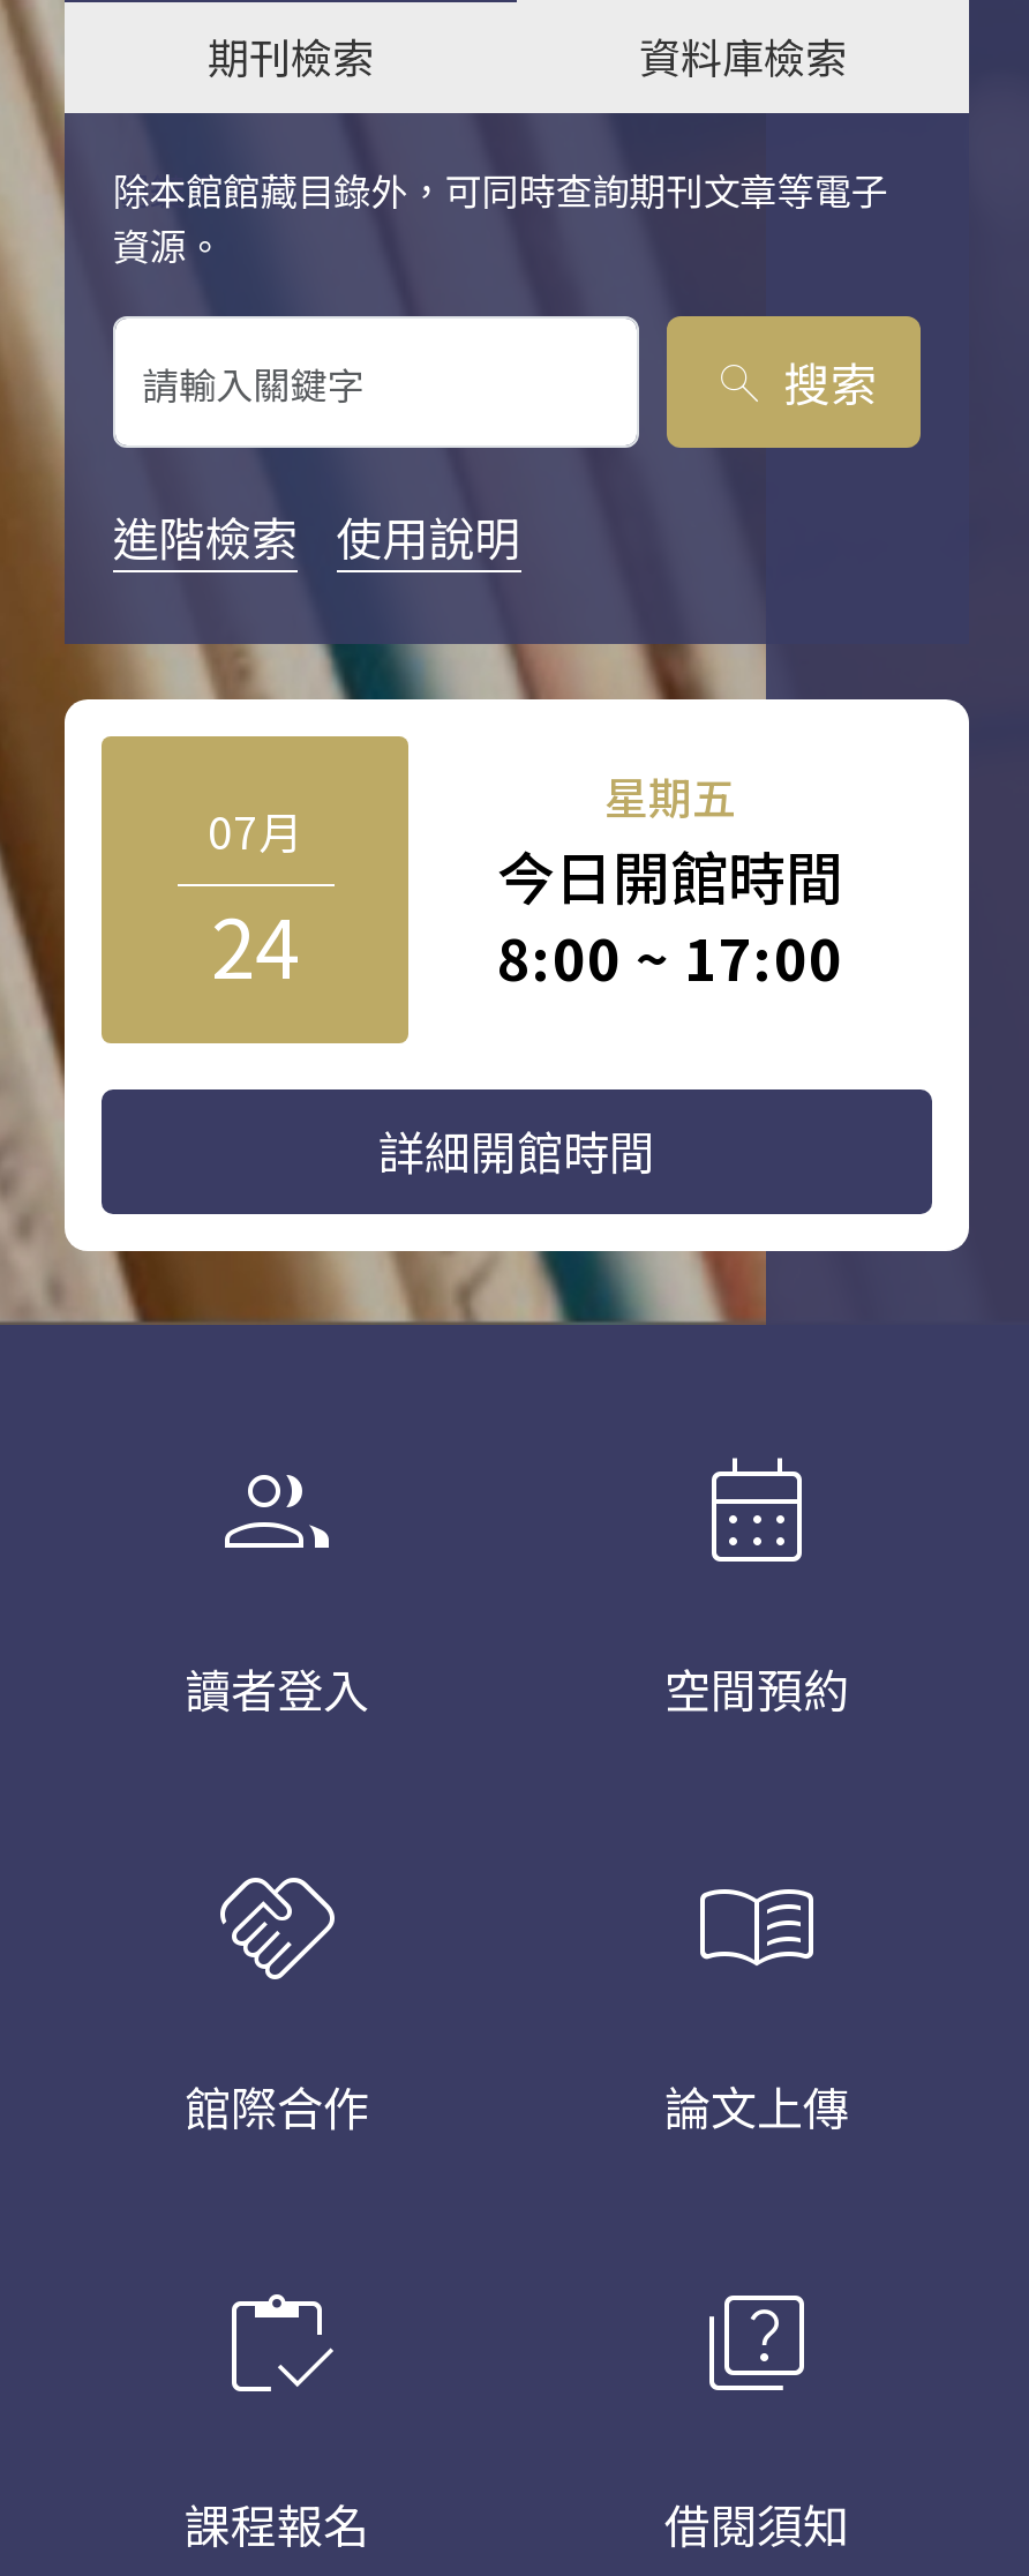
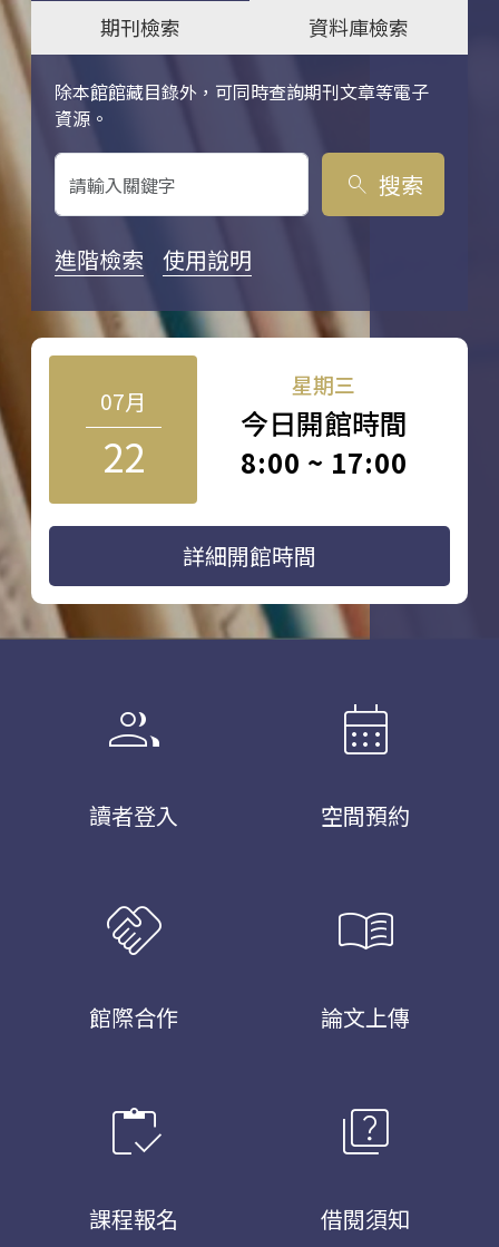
- 星期五
+ 星期三

- 24
+ 22
